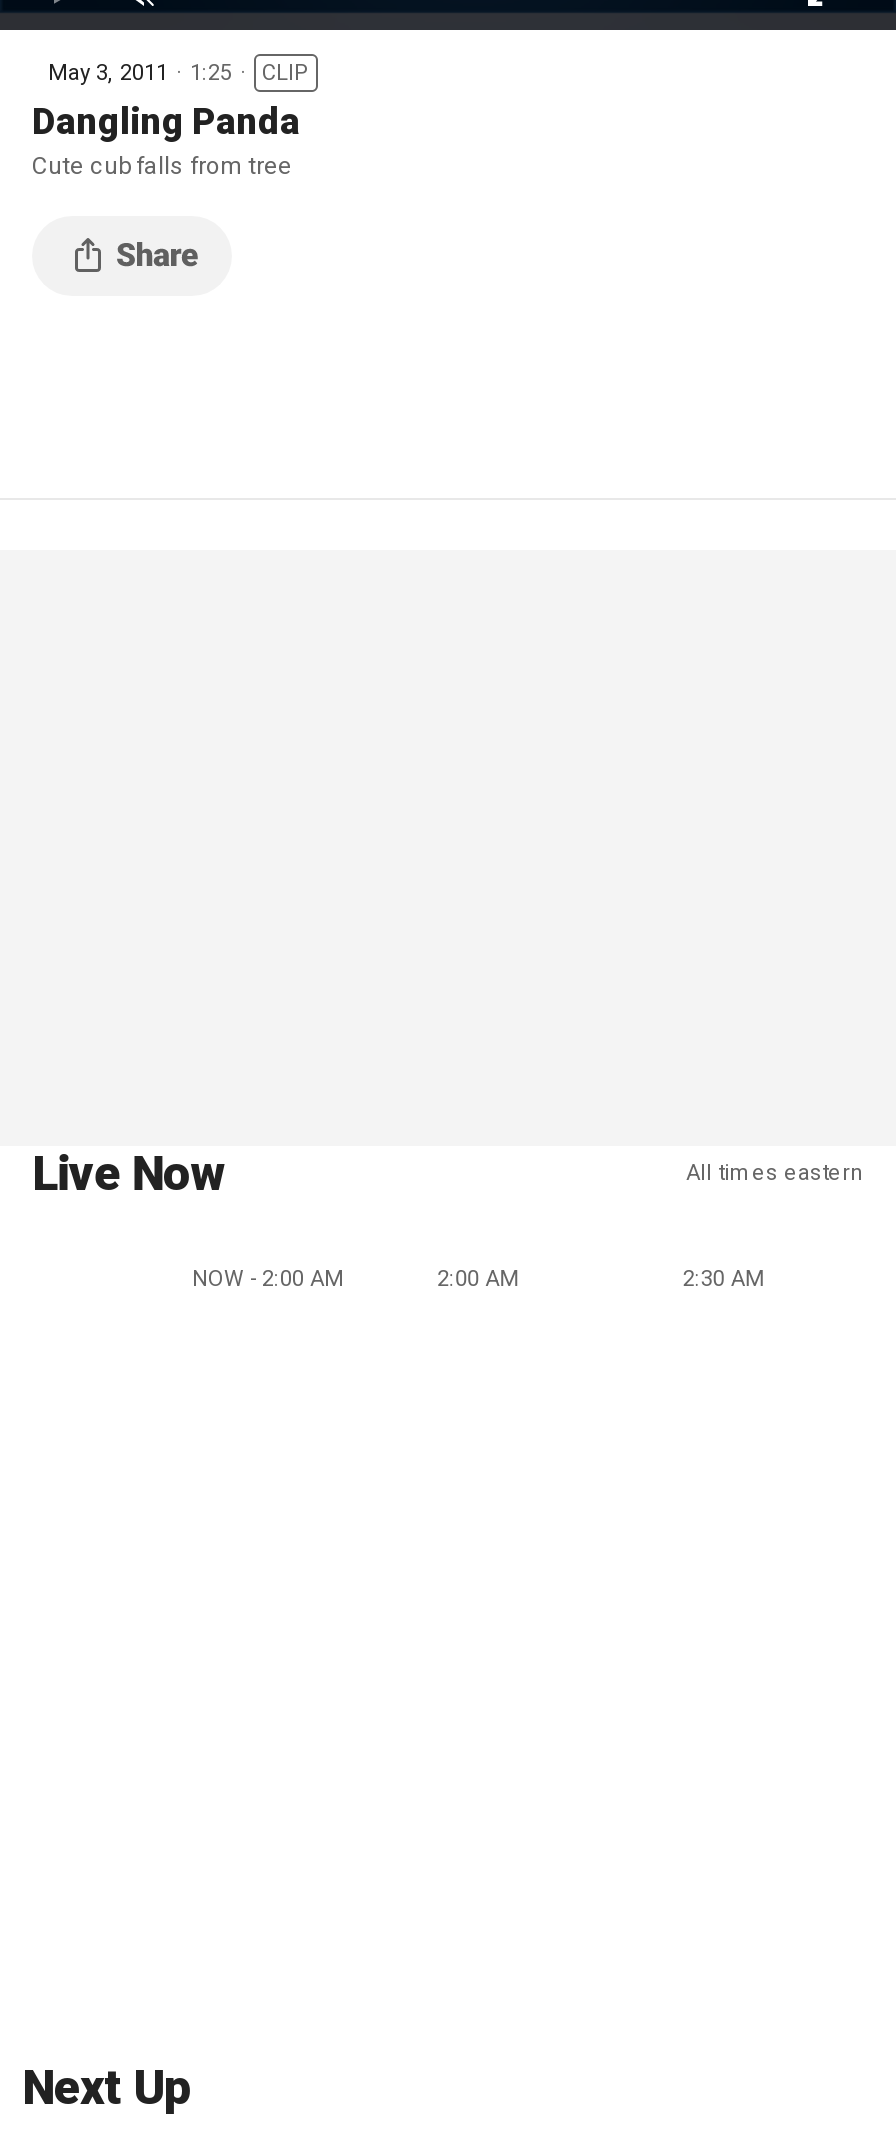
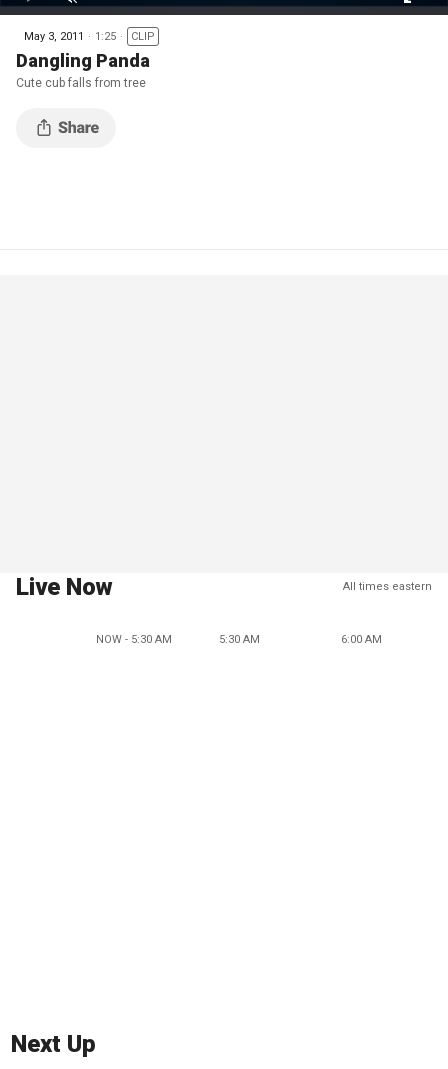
- NOW - 2:00 AM
+ NOW - 5:30 AM

- 2:00 AM
+ 5:30 AM

- 2:30 AM
+ 6:00 AM
